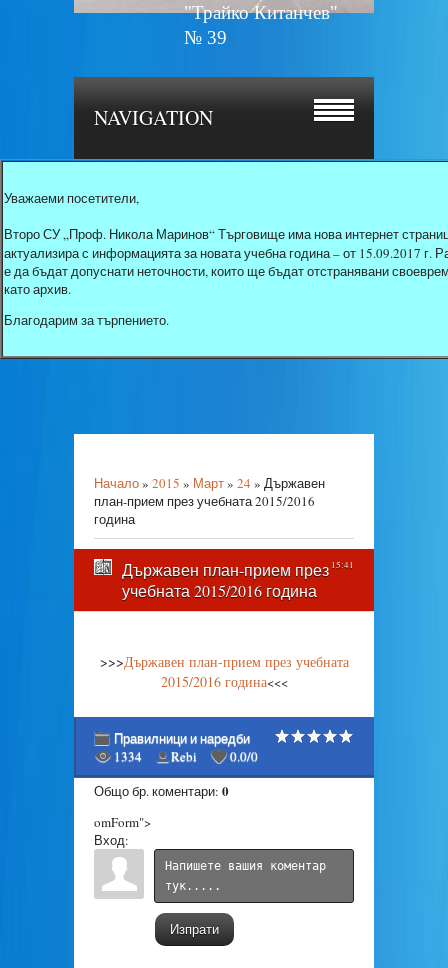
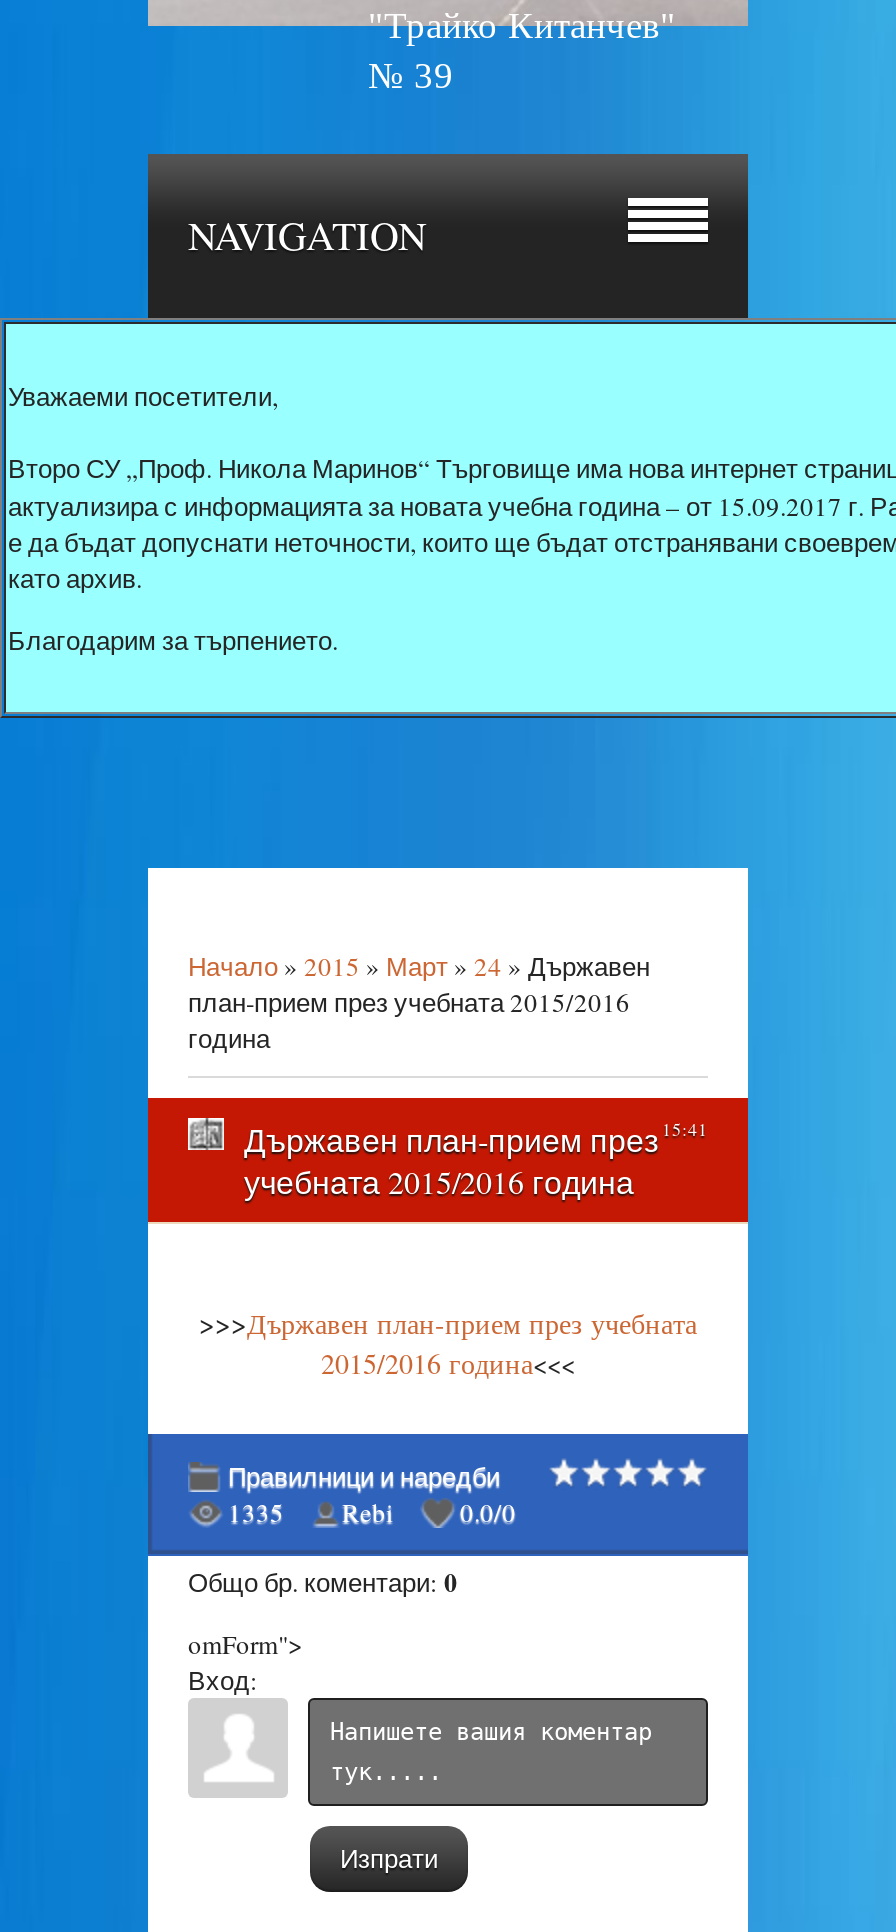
- 1334 Rebi 0.0/0
+ 1335 Rebi 0.0/0
